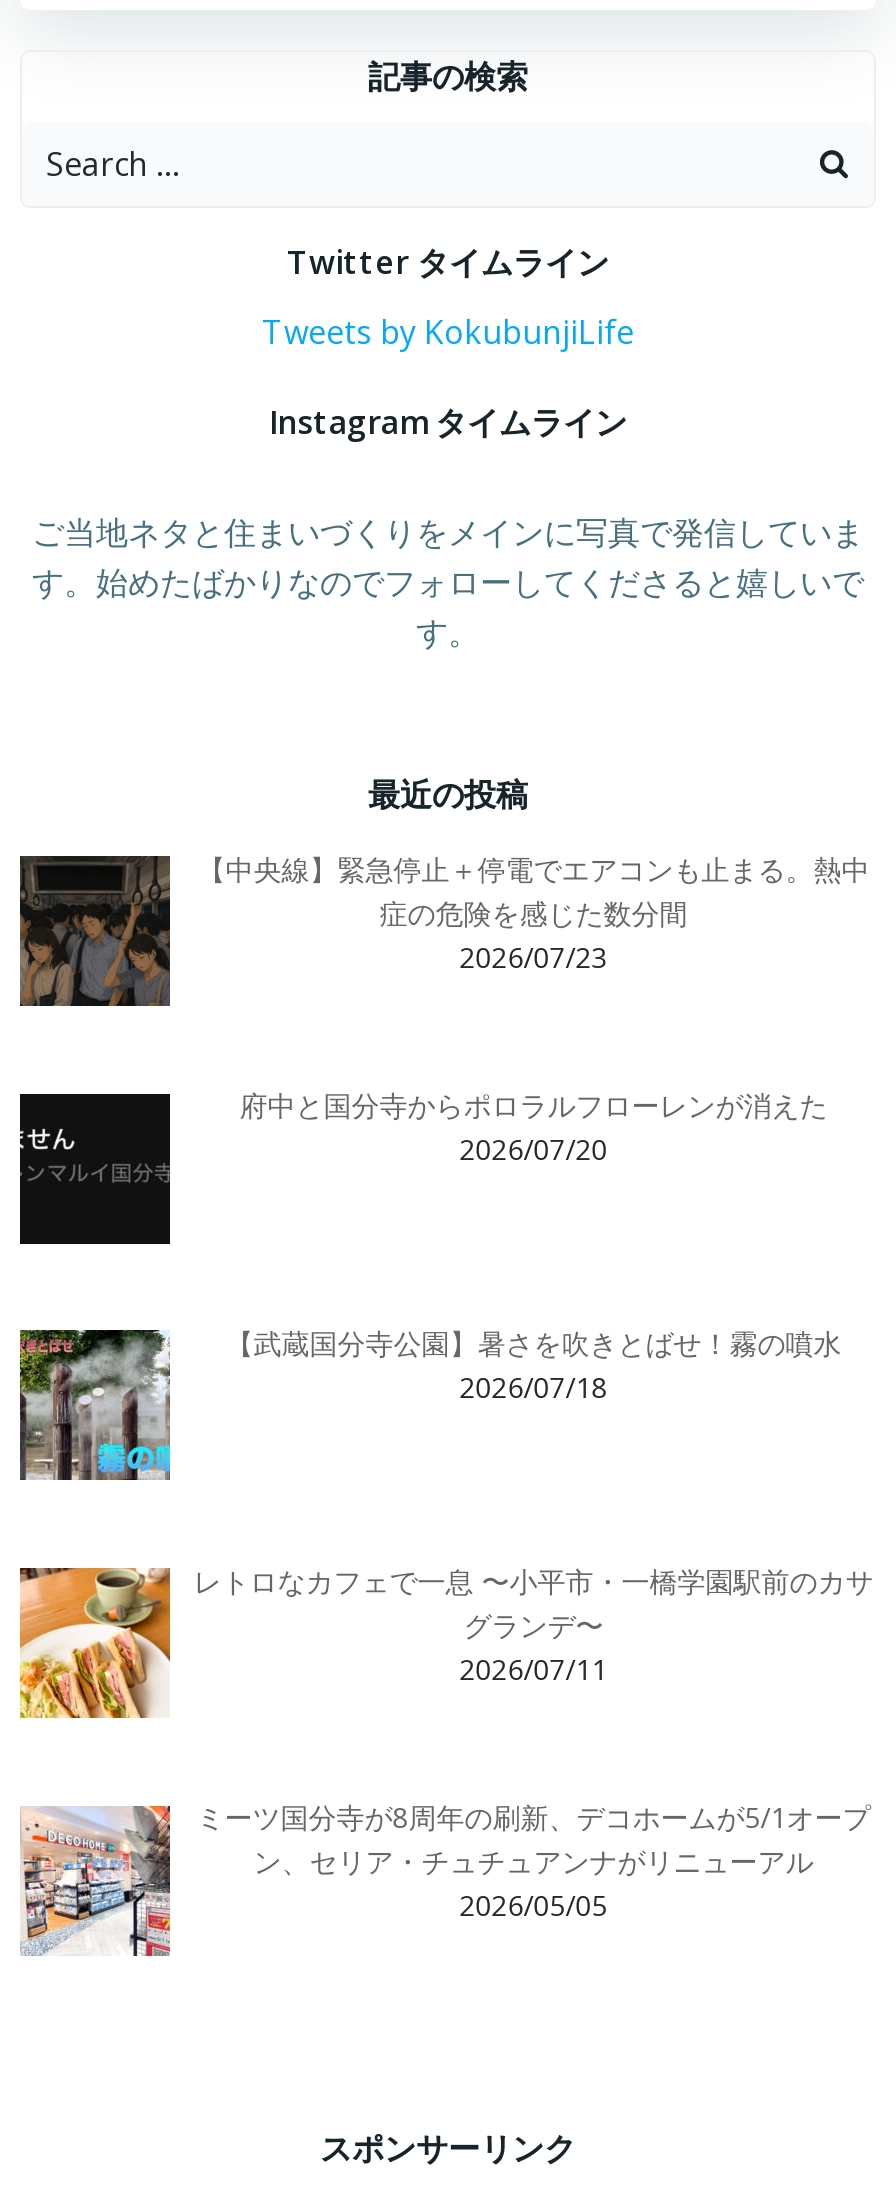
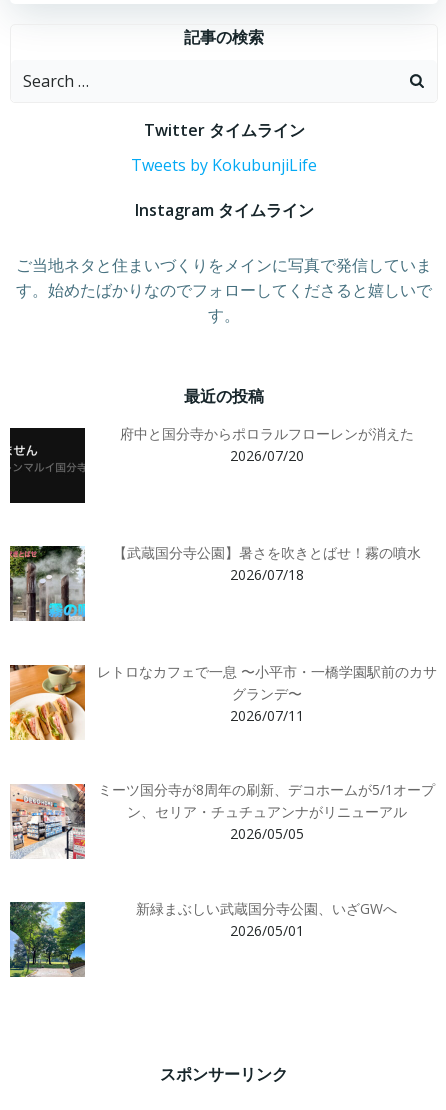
- [image]
- 【中央線】緊急停止＋停電でエアコンも止まる。熱中
- 症の危険を感じた数分間
- 2026/07/23

moved up: [image] | 府中と国分寺からポロラルフローレンが消えた | 2026/07/20 | ... | ン、セリア・チュチュアンナがリニューアル | 2026/05/05

+ [image]

+ 新緑まぶしい武蔵国分寺公園、いざGWへ
+ 2026/05/01
